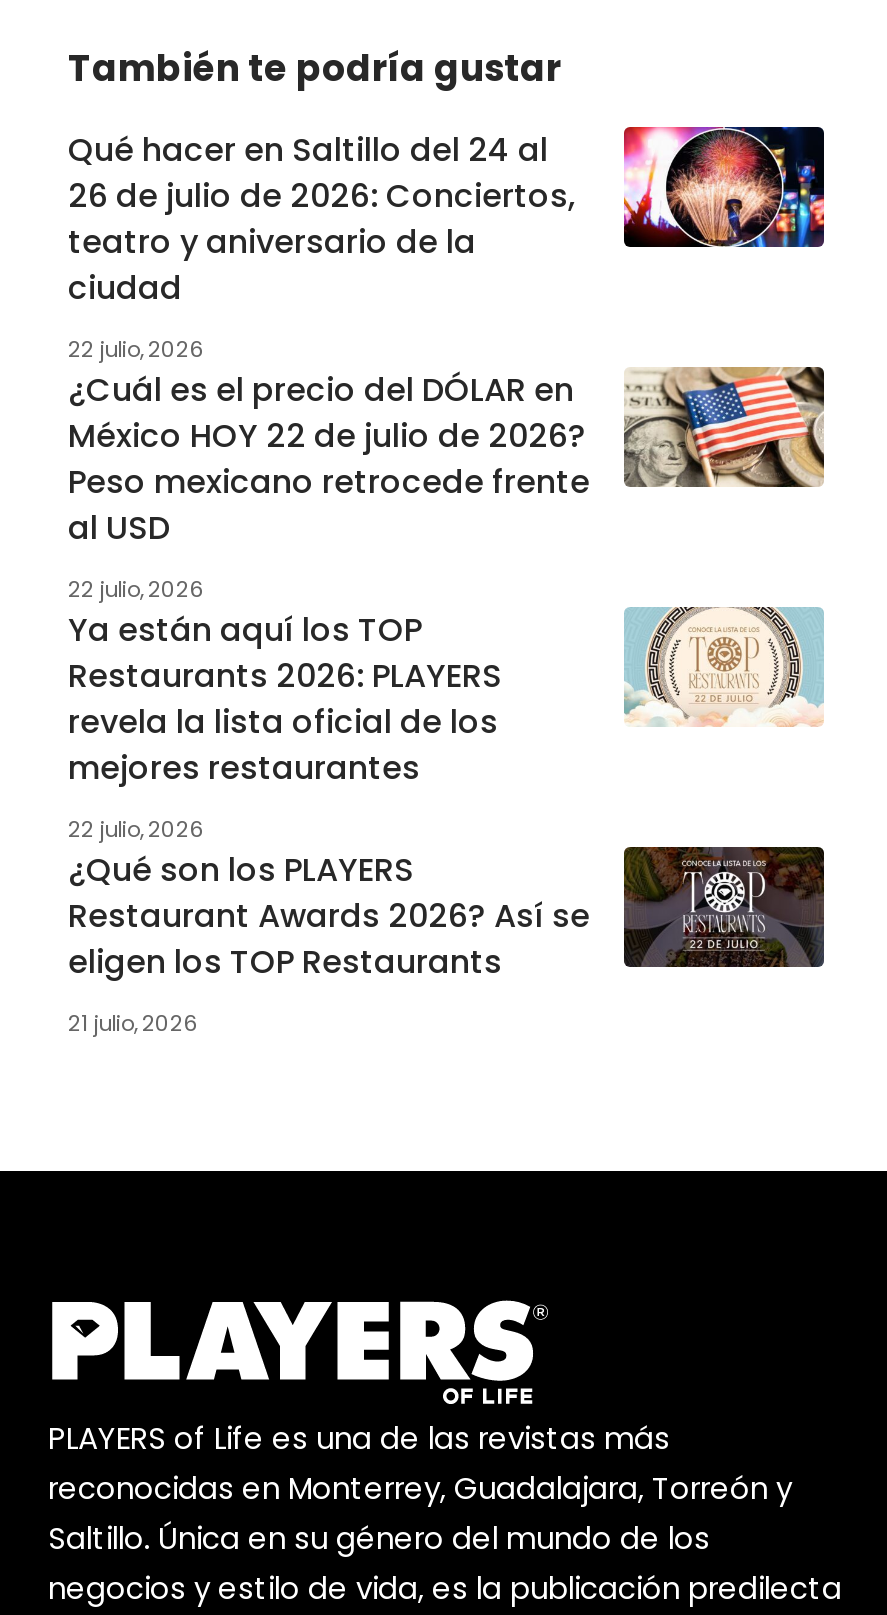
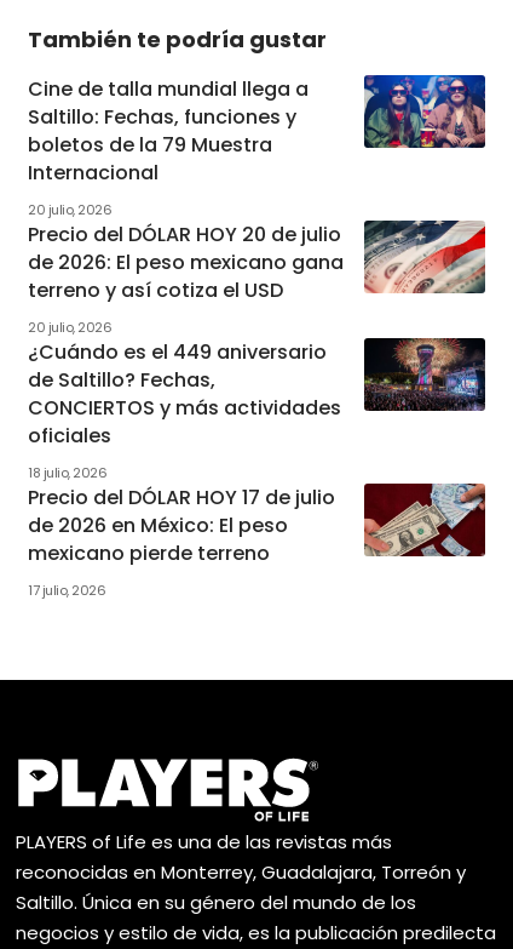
- Qué hacer en Saltillo del 24 al
- 26 de julio de 2026: Conciertos,
- teatro y aniversario de la
- ciudad
+ Cine de talla mundial llega a
+ Saltillo: Fechas, funciones y
+ boletos de la 79 Muestra
+ Internacional

- [image]
+ [image]

- [image]
- 22 julio, 2026
- ¿Cuál es el precio del DÓLAR en
- México HOY 22 de julio de 2026?
- Peso mexicano retrocede frente
- al USD
+ [image]
+ 20 julio, 2026
+ Precio del DÓLAR HOY 20 de julio
+ de 2026: El peso mexicano gana
+ terreno y así cotiza el USD

- 22 julio, 2026
- Ya están aquí los TOP
- Restaurants 2026: PLAYERS
- revela la lista oficial de los
- mejores restaurantes
+ 20 julio, 2026
+ ¿Cuándo es el 449 aniversario
+ de Saltillo? Fechas,
+ CONCIERTOS y más actividades
+ oficiales

- [image]
+ [image]

- [image]
- 22 julio, 2026
- ¿Qué son los PLAYERS
- Restaurant Awards 2026? Así se
- eligen los TOP Restaurants
+ [image]
+ 18 julio, 2026
+ Precio del DÓLAR HOY 17 de julio
+ de 2026 en México: El peso
+ mexicano pierde terreno

- 21 julio, 2026
+ 17 julio, 2026
